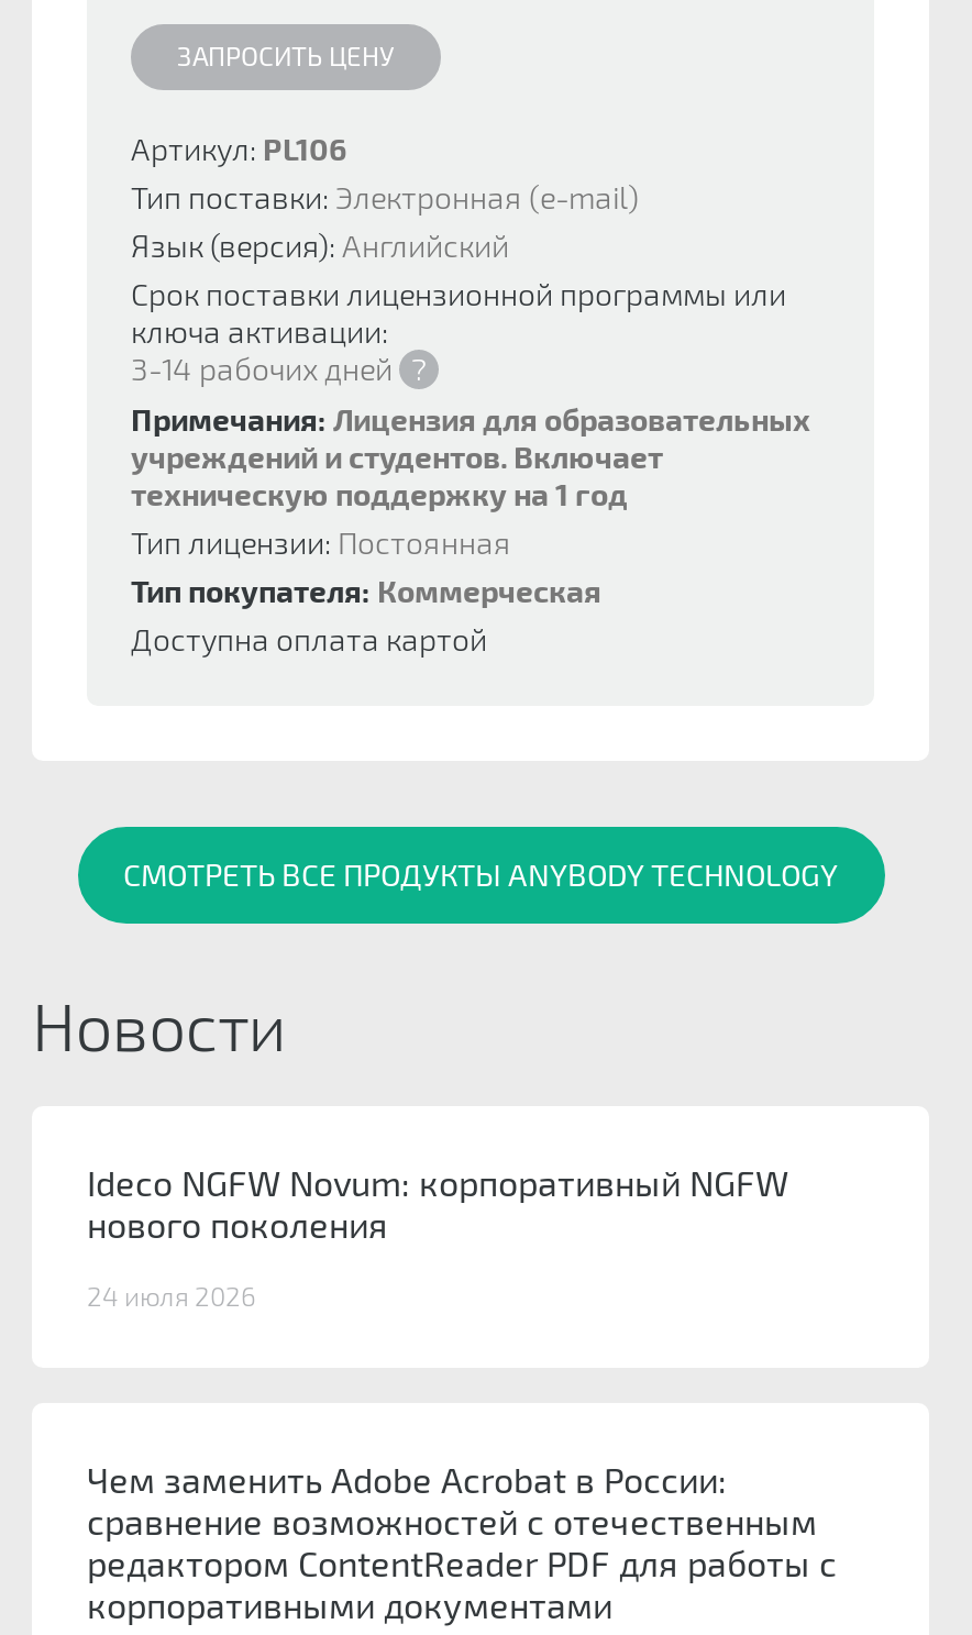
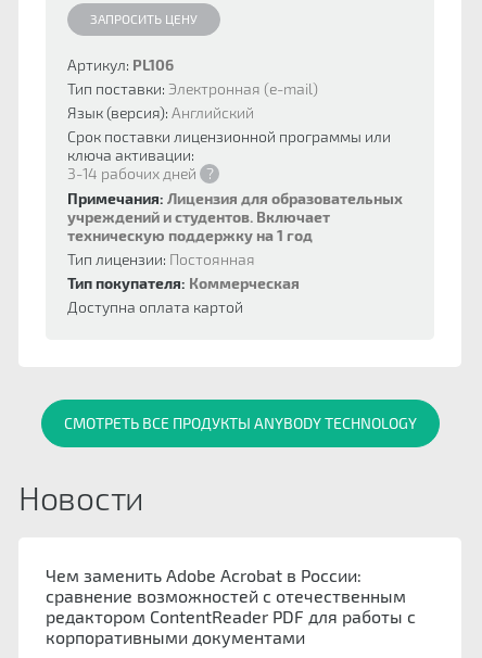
- Ideco NGFW Novum: корпоративный NGFW
- нового поколения
- 24 июля 2026
